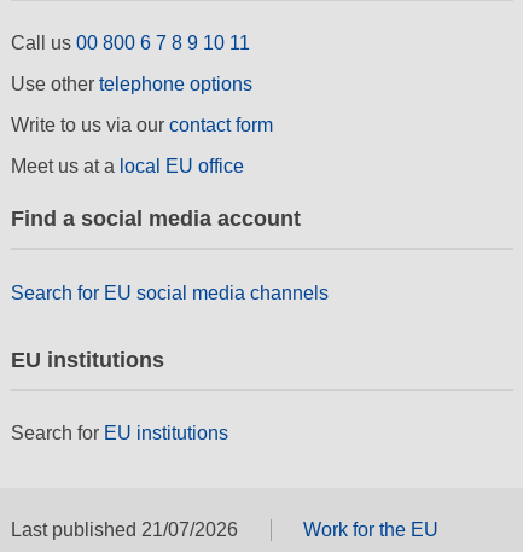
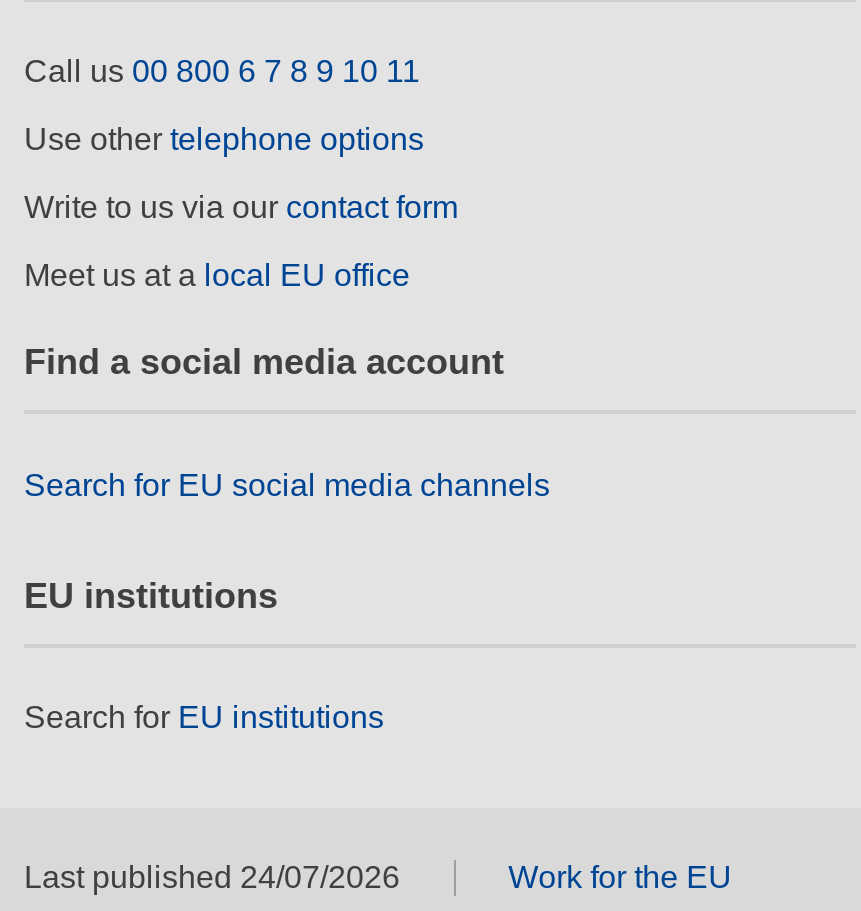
- Last published 21/07/2026
+ Last published 24/07/2026
